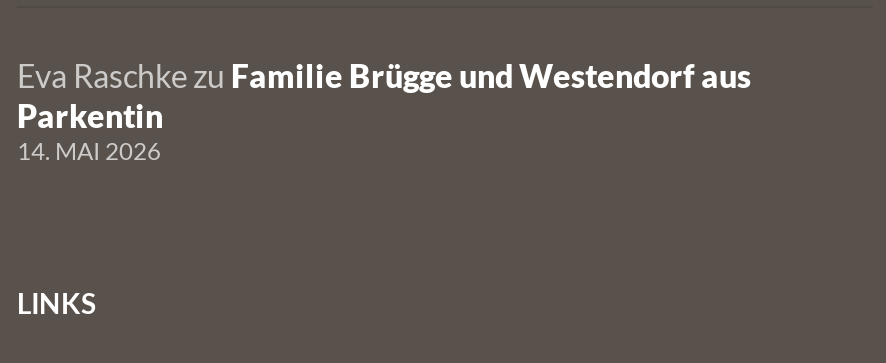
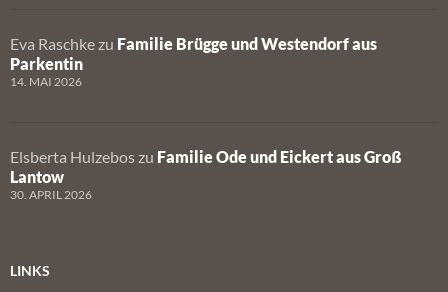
+ Elsberta Hulzebos zu Familie Ode und Eickert aus Groß
+ Lantow
+ 30. APRIL 2026
